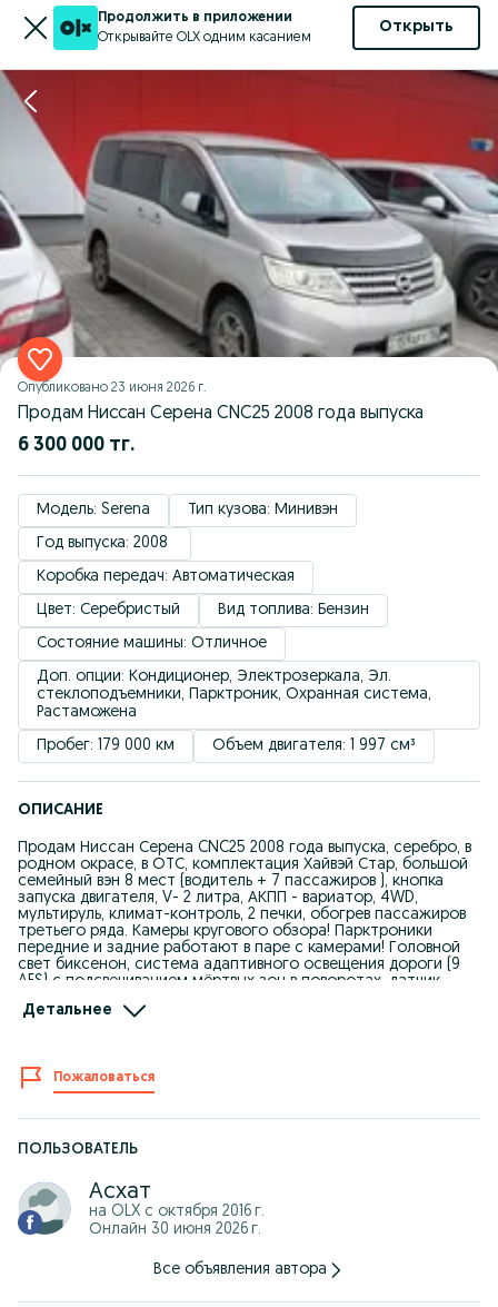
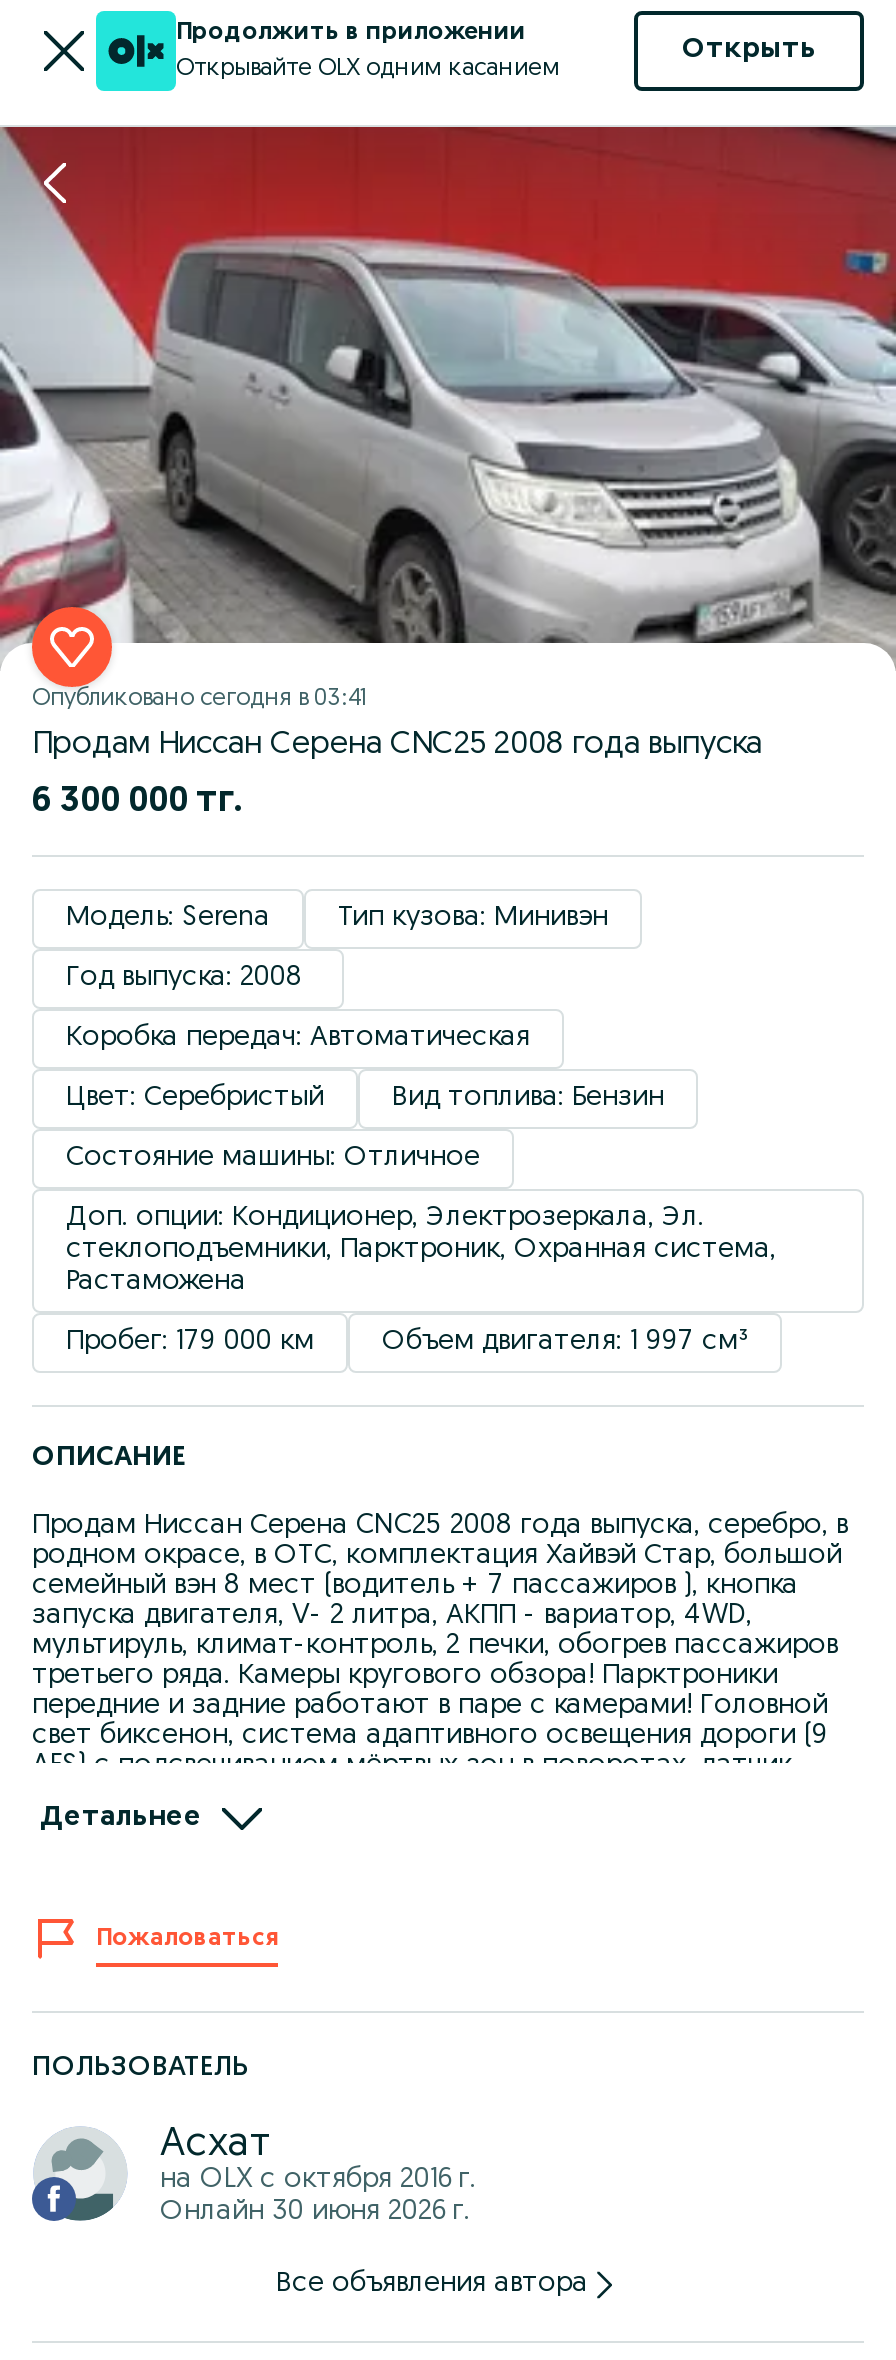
- Опубликовано 23 июня 2026 г.
+ Опубликовано сегодня в 03:41
